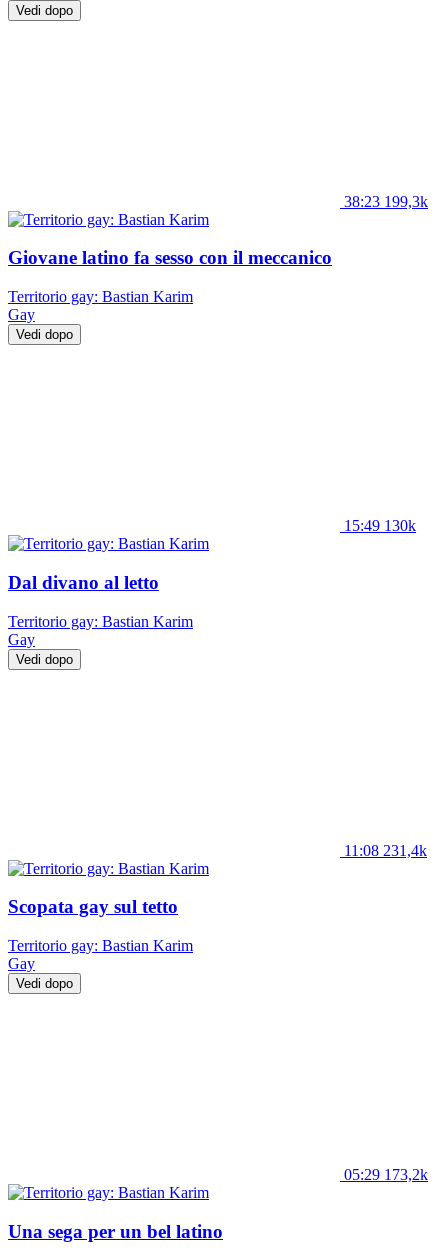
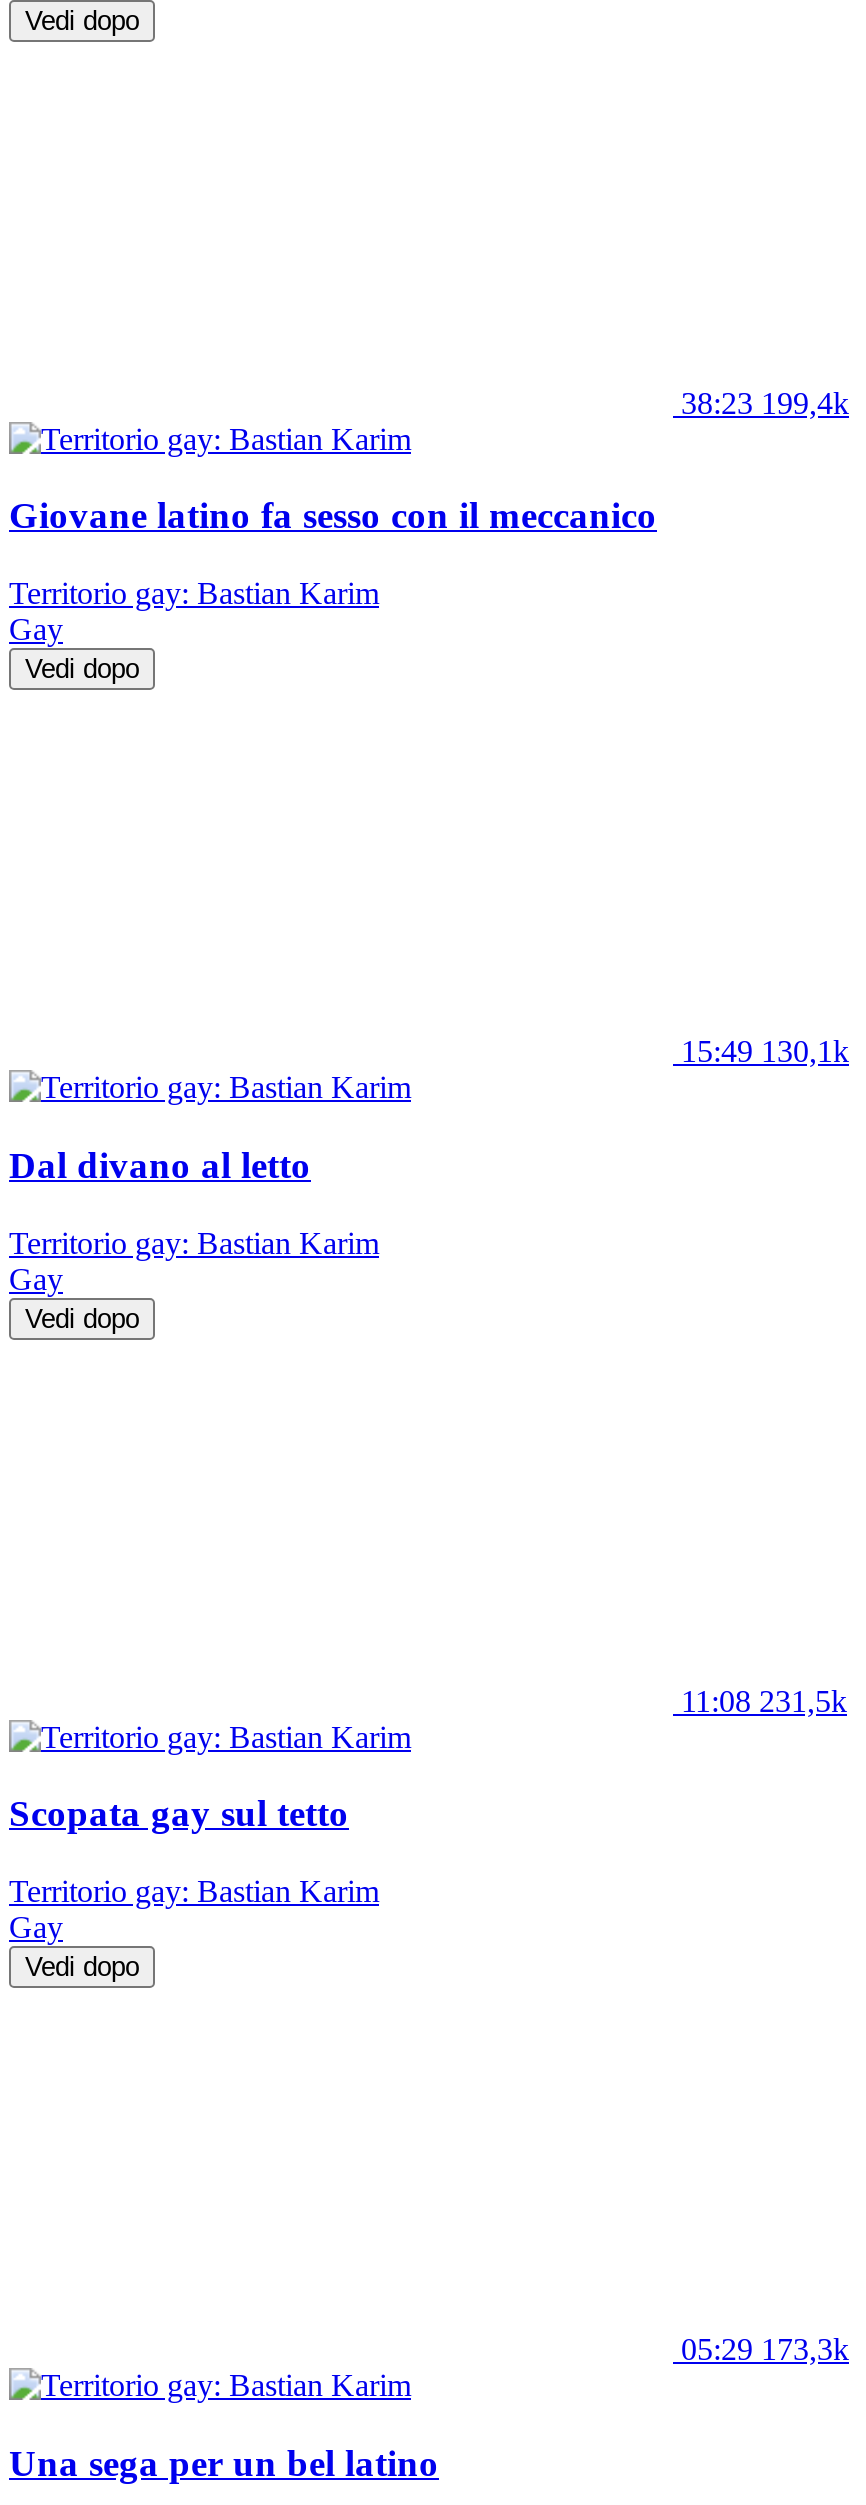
- 38:23 199,3k
+ 38:23 199,4k

- 15:49 130k
+ 15:49 130,1k

- 11:08 231,4k
+ 11:08 231,5k

- 05:29 173,2k
+ 05:29 173,3k
